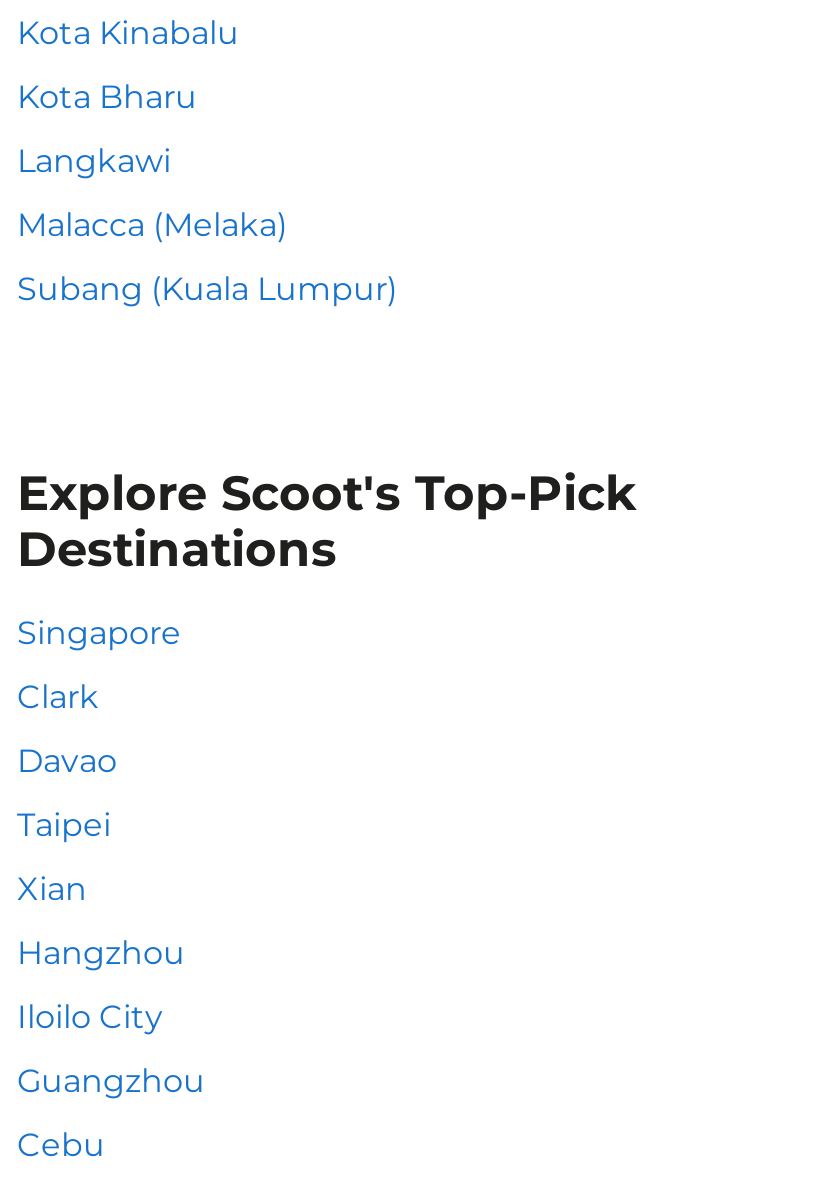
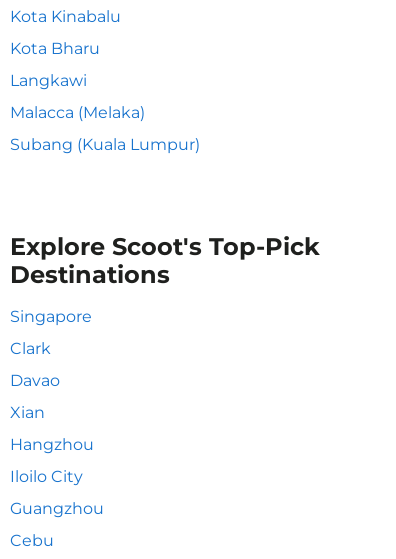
- Taipei
